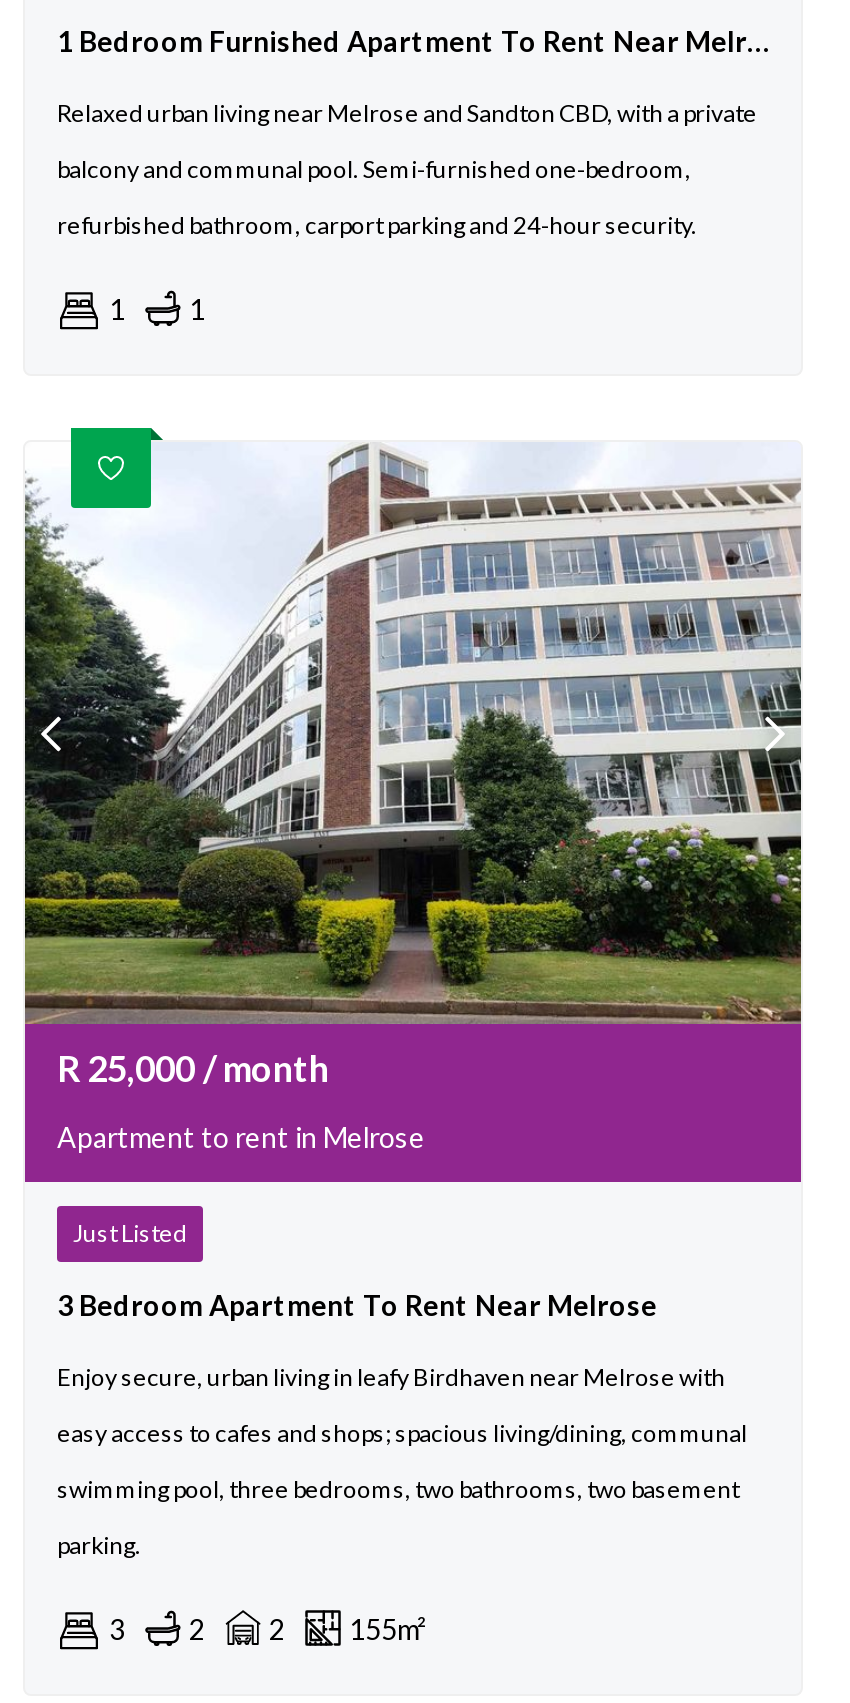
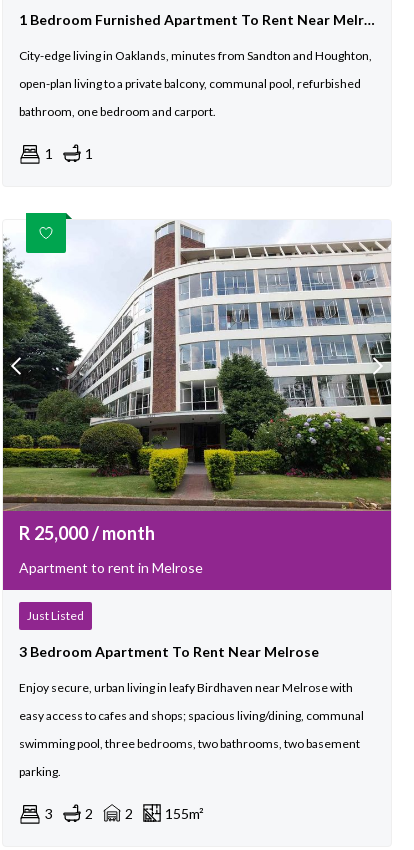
- Relaxed urban living near Melrose and Sandton CBD, with a private
+ City-edge living in Oaklands, minutes from Sandton and Houghton,

- balcony and communal pool. Semi-furnished one-bedroom,
+ open-plan living to a private balcony, communal pool, refurbished

- refurbished bathroom, carport parking and 24-hour security.
+ bathroom, one bedroom and carport.
